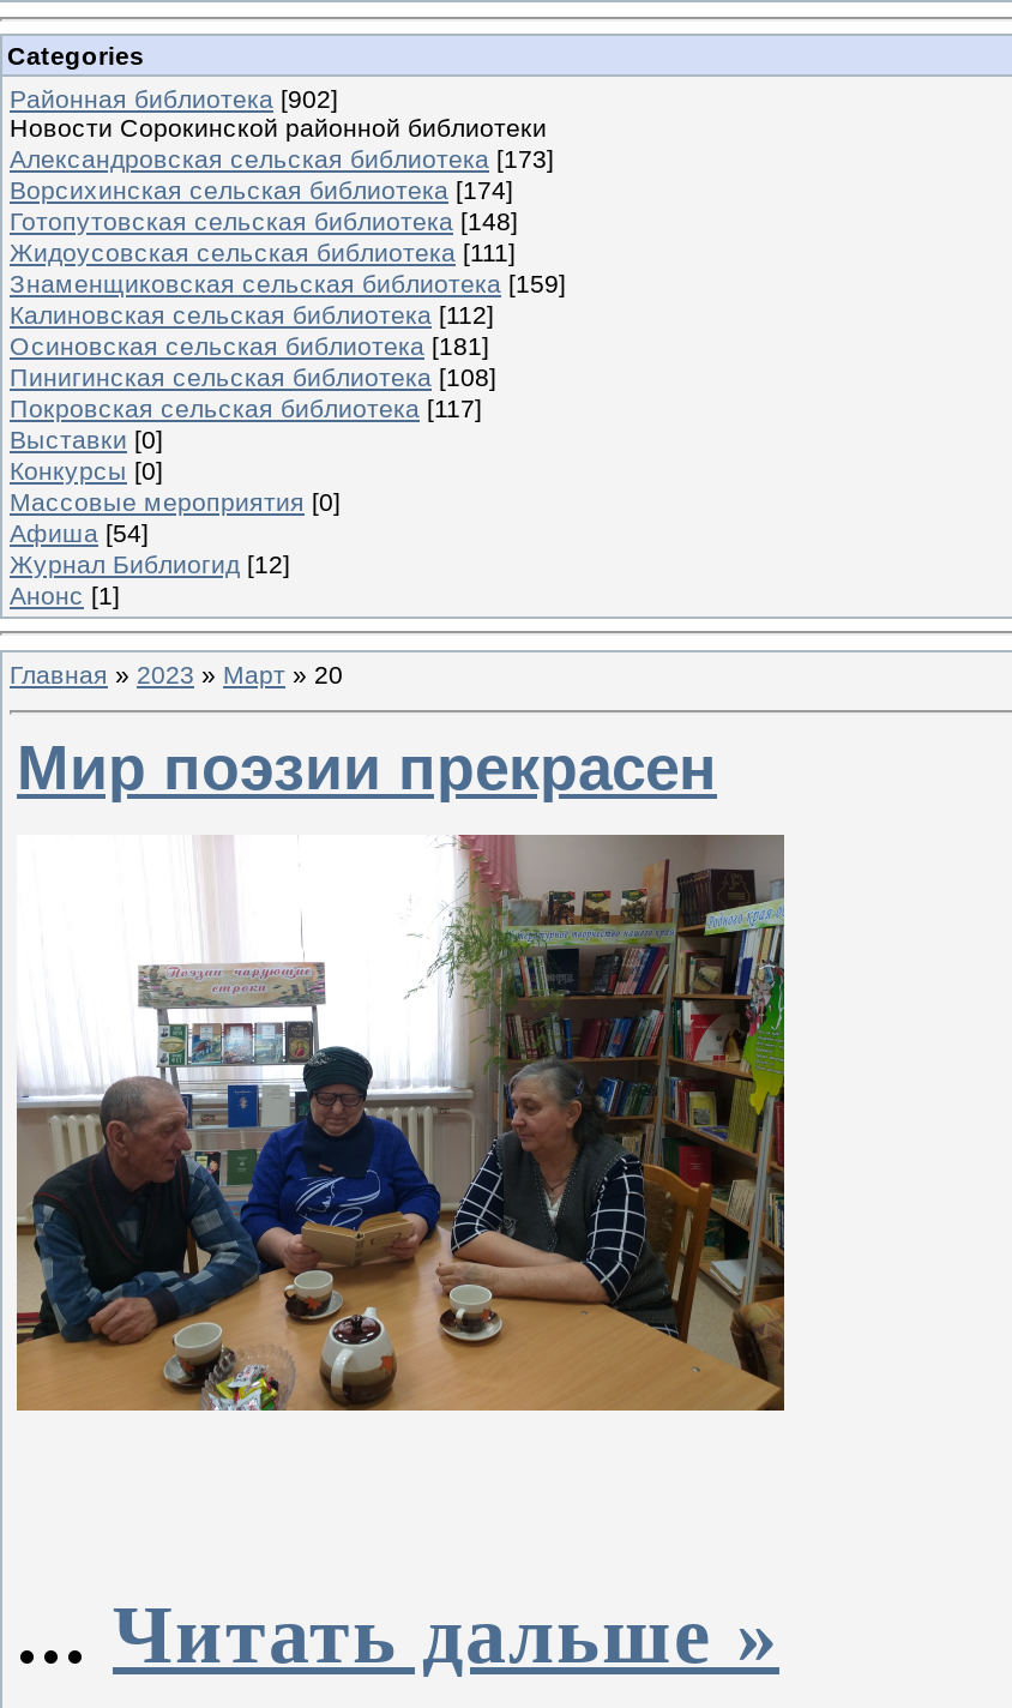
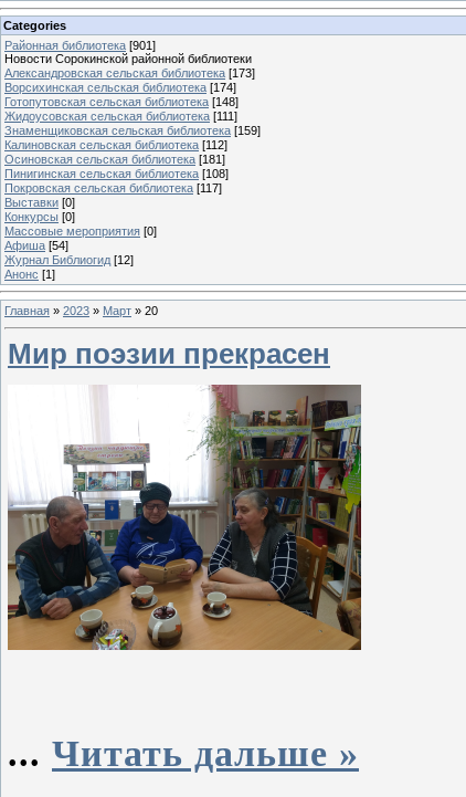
- Районная библиотека [902]
+ Районная библиотека [901]
